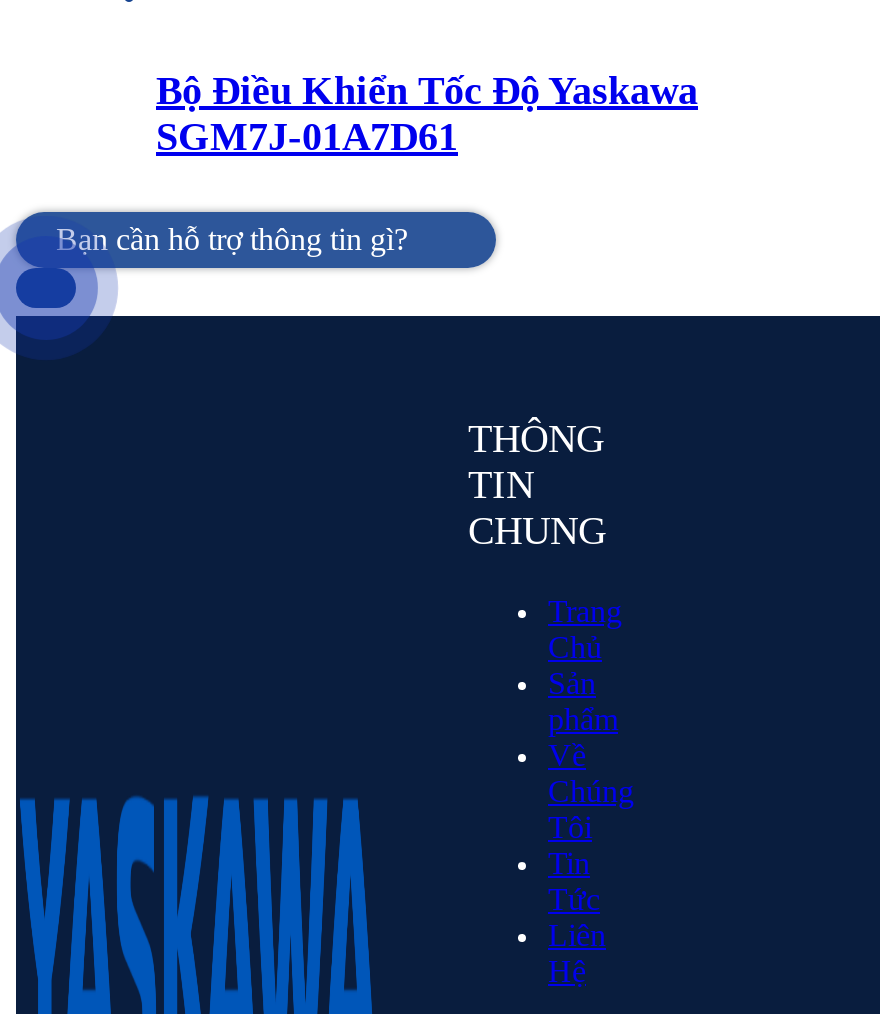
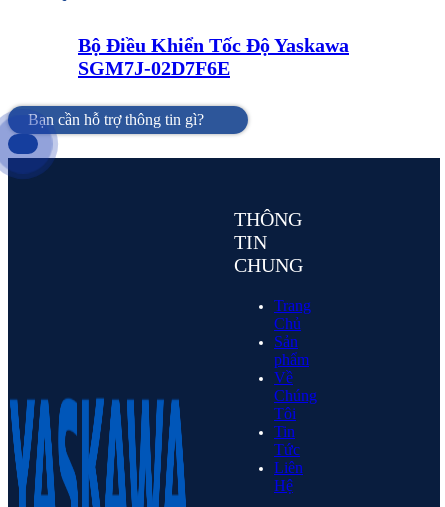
- SGM7J-01A7D61
+ SGM7J-02D7F6E
